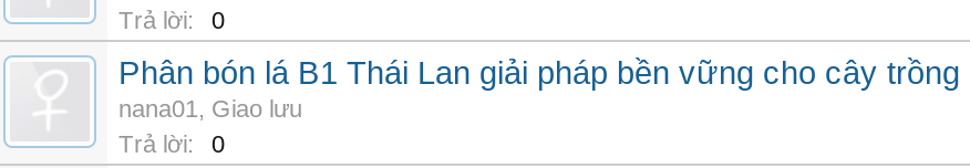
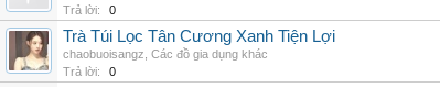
+ [image]

- Phân bón lá B1 Thái Lan giải pháp bền vững cho cây trồng
- nana01, Giao lưu
+ Trà Túi Lọc Tân Cương Xanh Tiện Lợi
+ chaobuoisangz, Các đồ gia dụng khác
